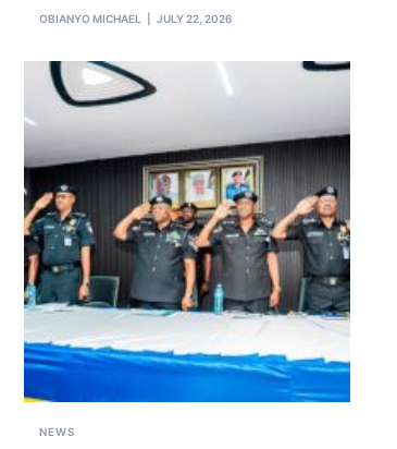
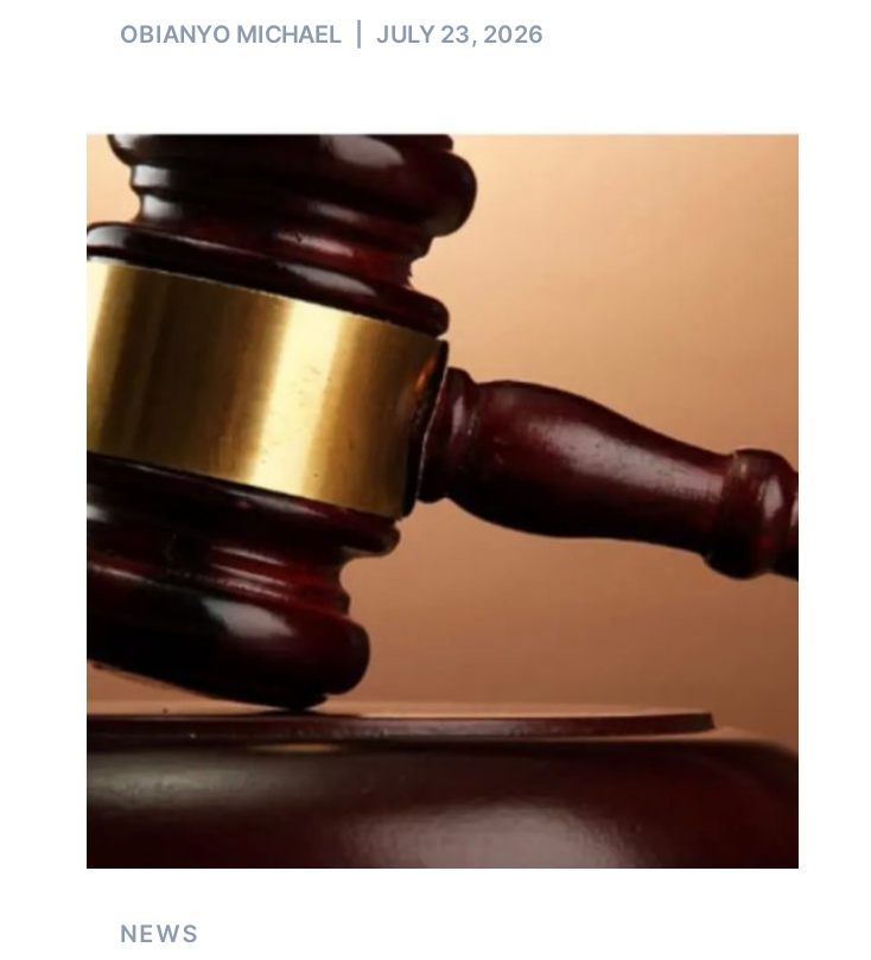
- OBIANYO MICHAEL JULY 22, 2026
+ OBIANYO MICHAEL JULY 23, 2026

- [image]
+ [image]
